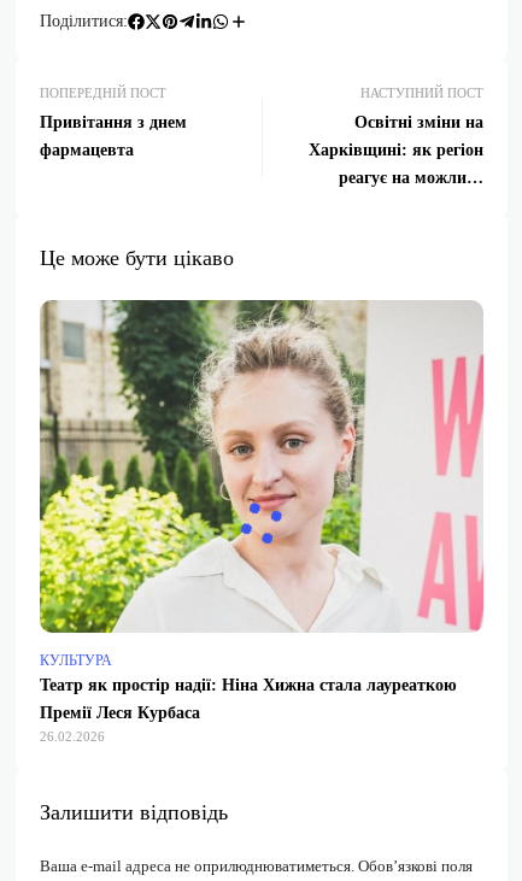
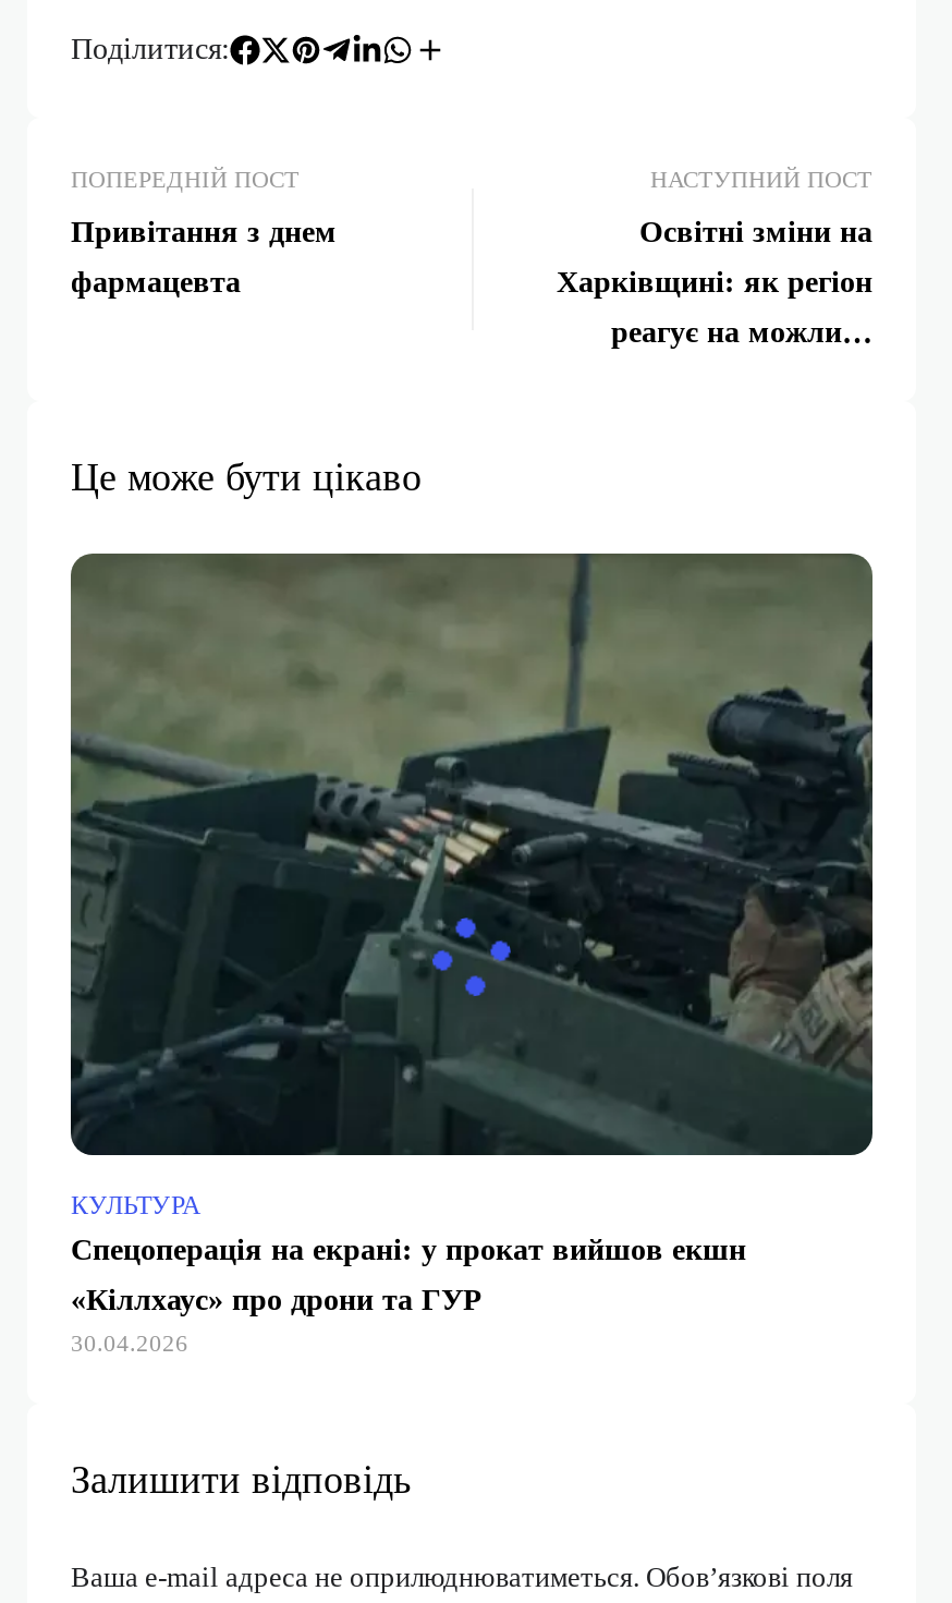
- [image]
- Театр як простір надії: Ніна Хижна стала лауреаткою
+ [image]
+ Спецоперація на екрані: у прокат вийшов екшн

- Премії Леся Курбаса
- 26.02.2026
+ «Кіллхаус» про дрони та ГУР
+ 30.04.2026
